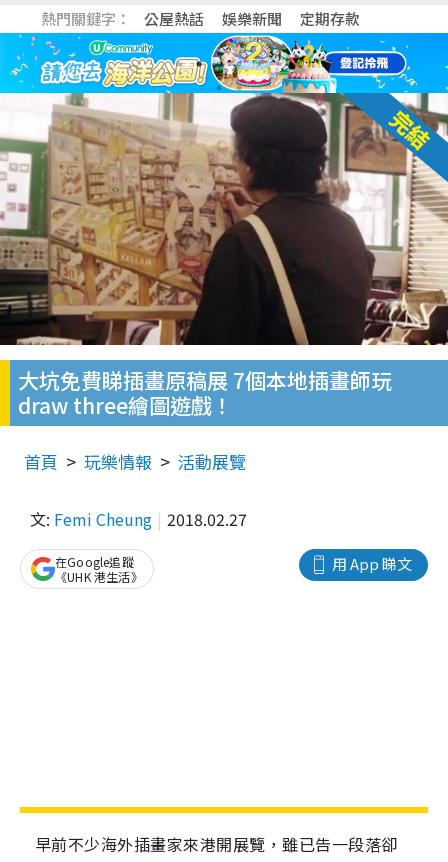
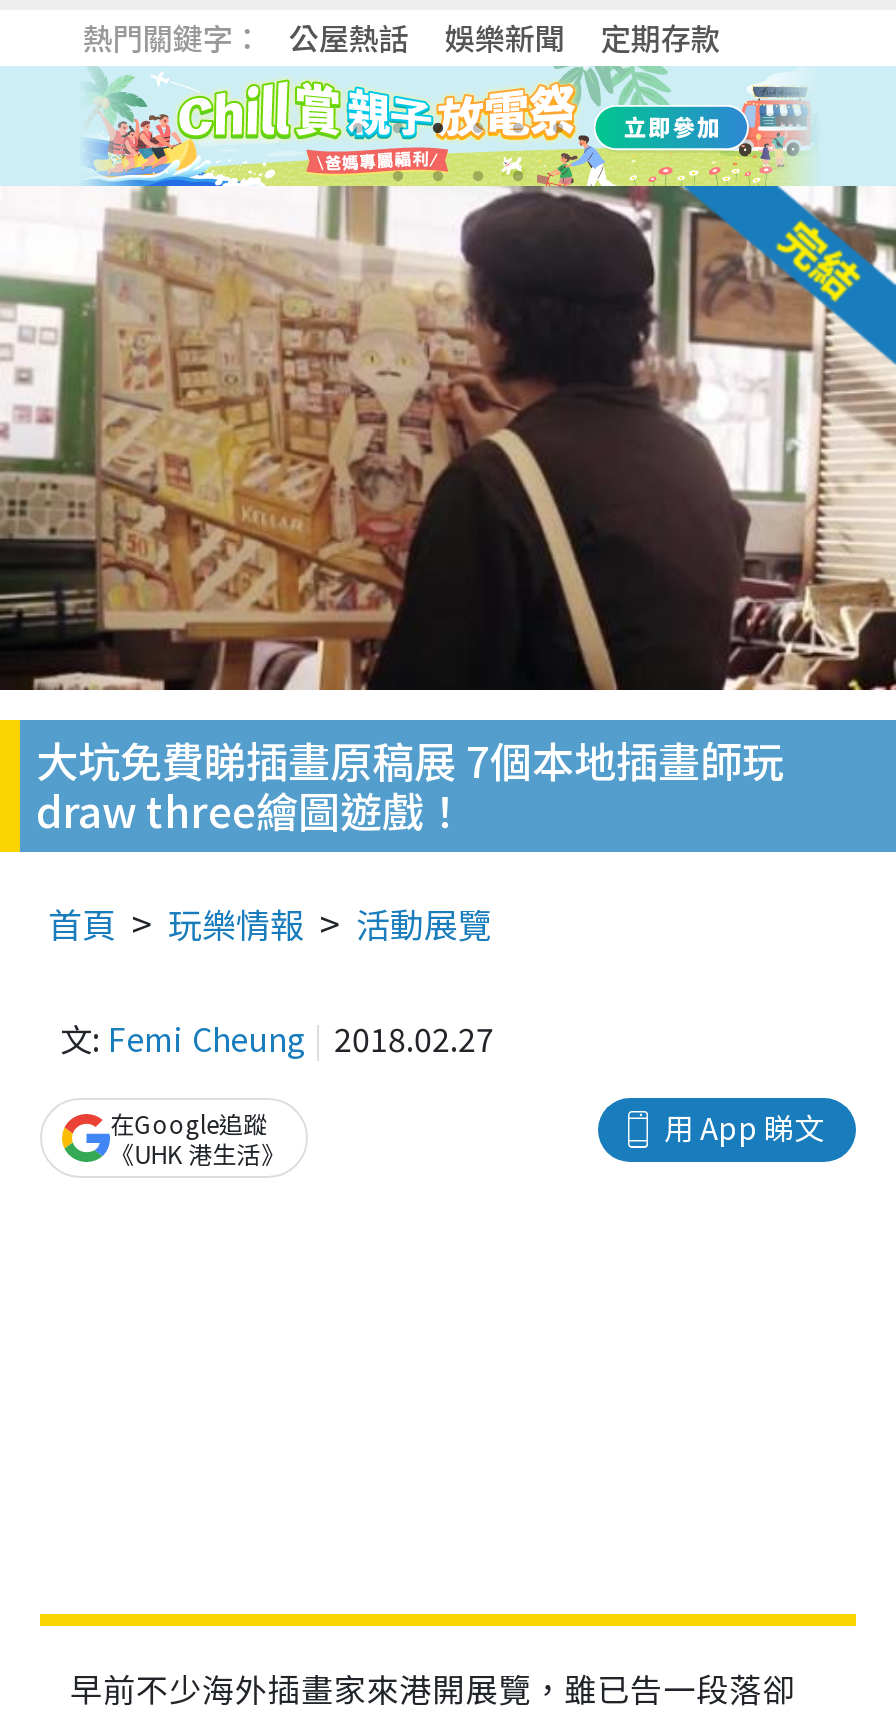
- [image]
+ [image]
